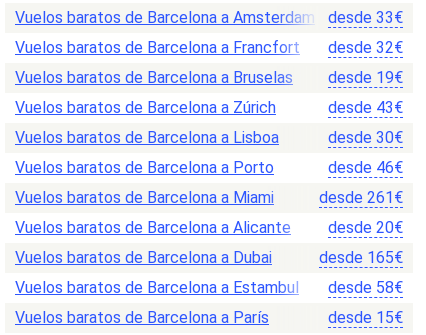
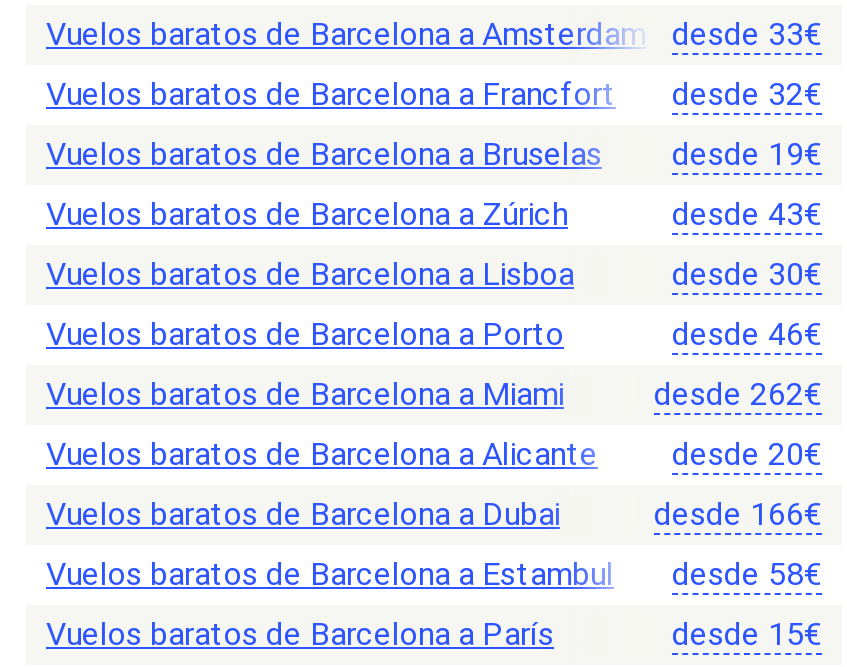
- desde 261€
+ desde 262€

- desde 165€
+ desde 166€
